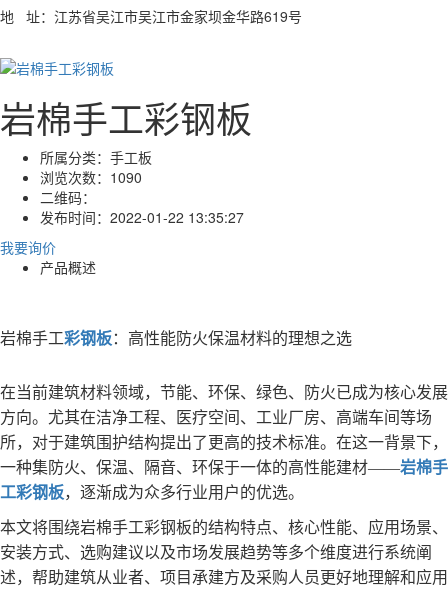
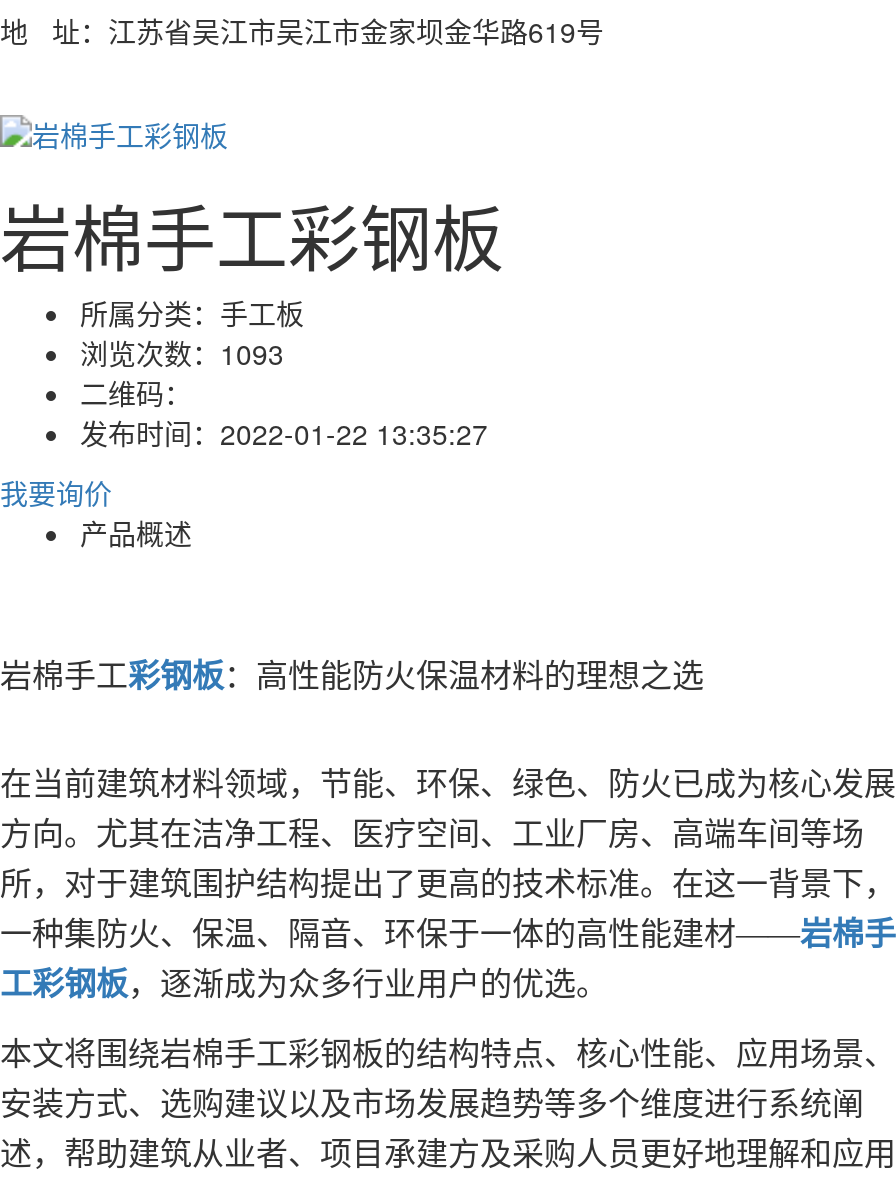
- 浏览次数：1090
+ 浏览次数：1093
